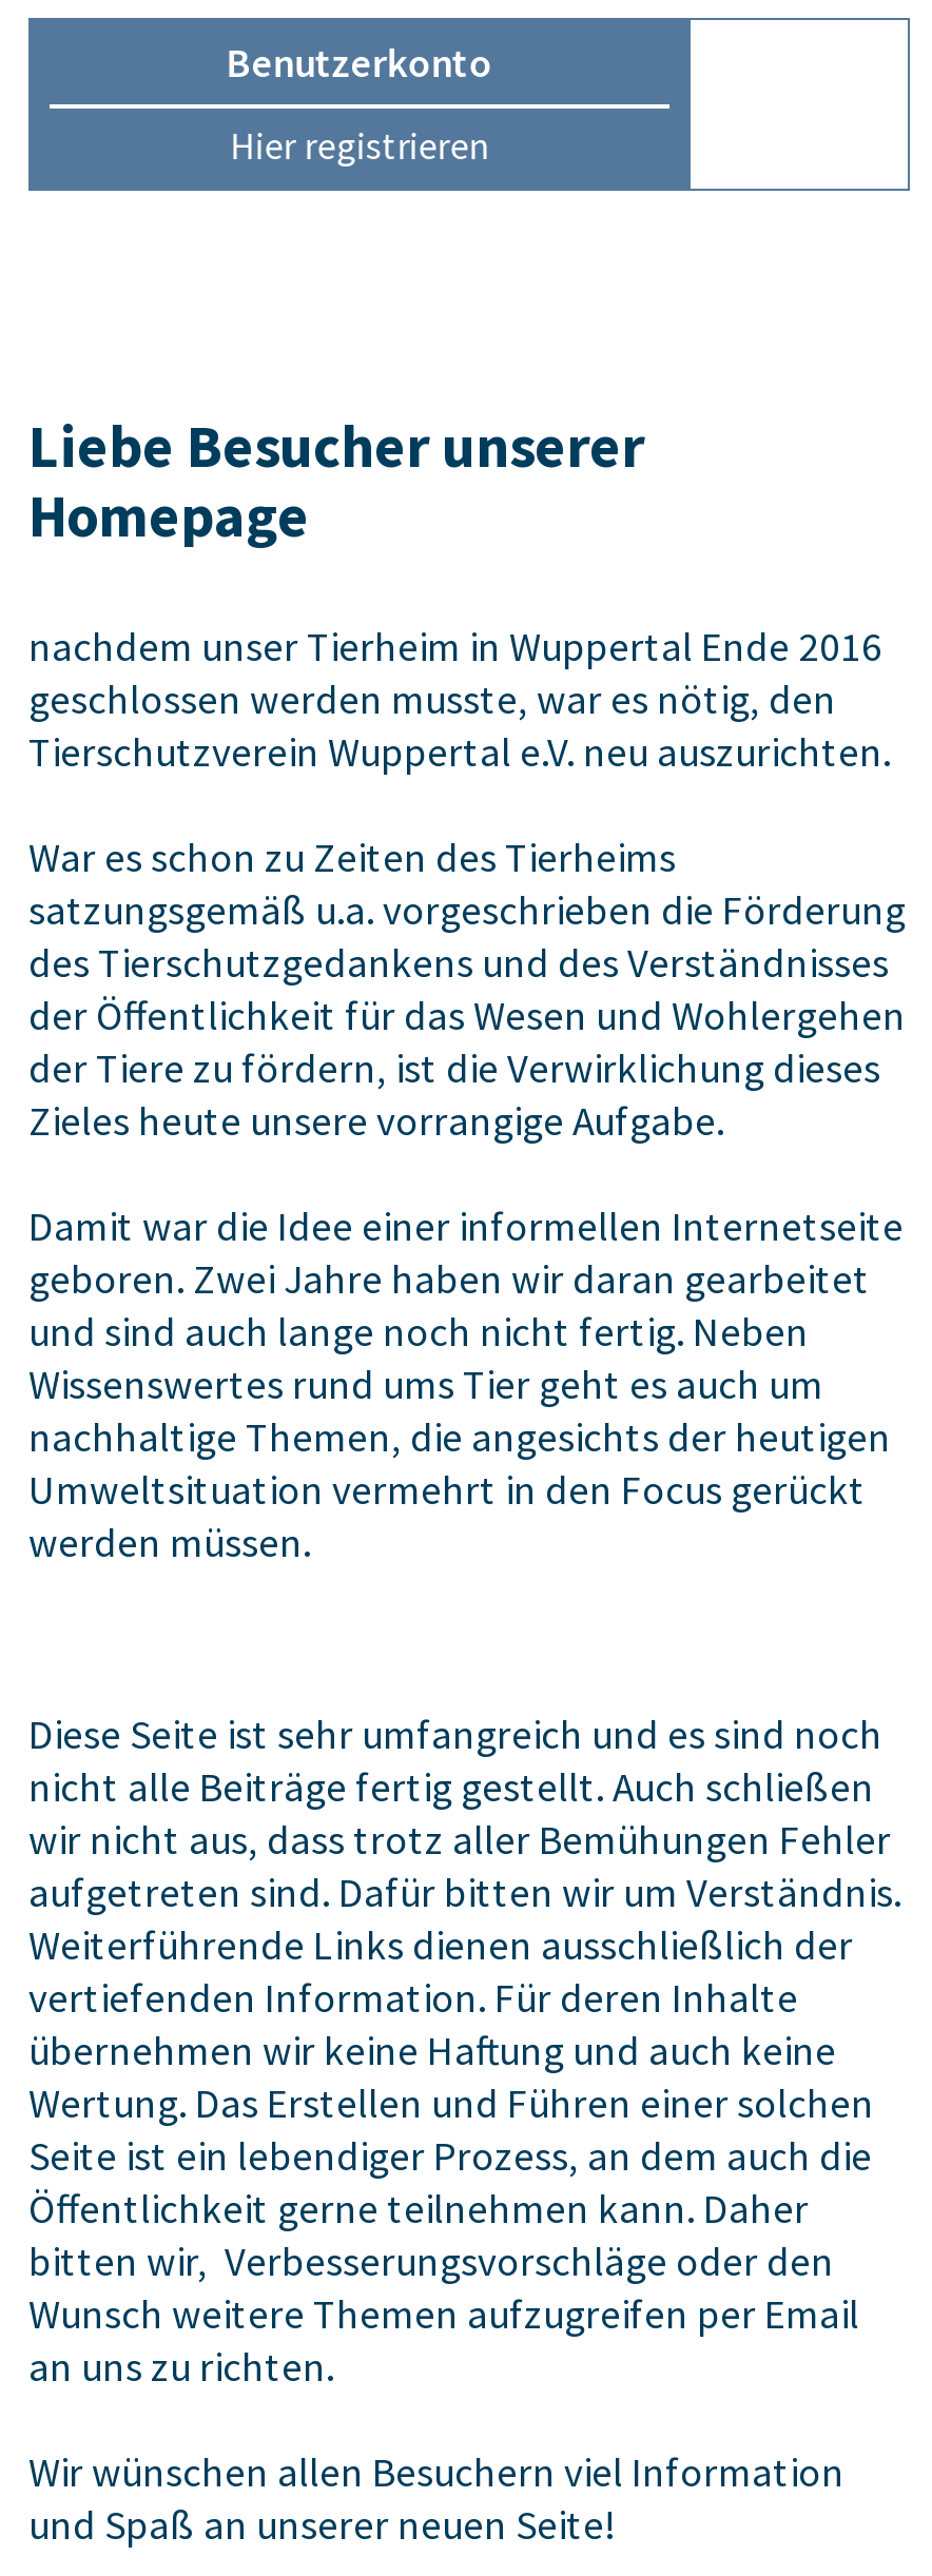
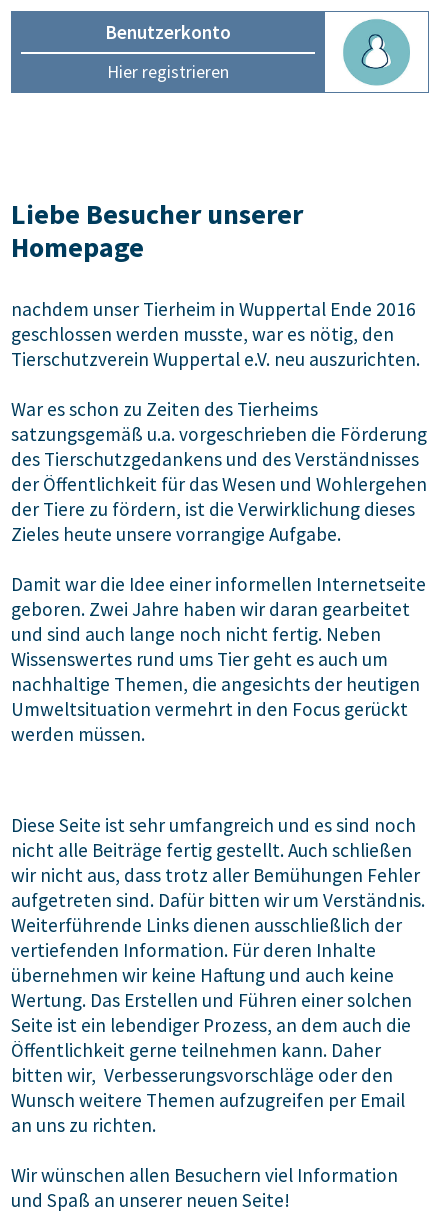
+ [image]
